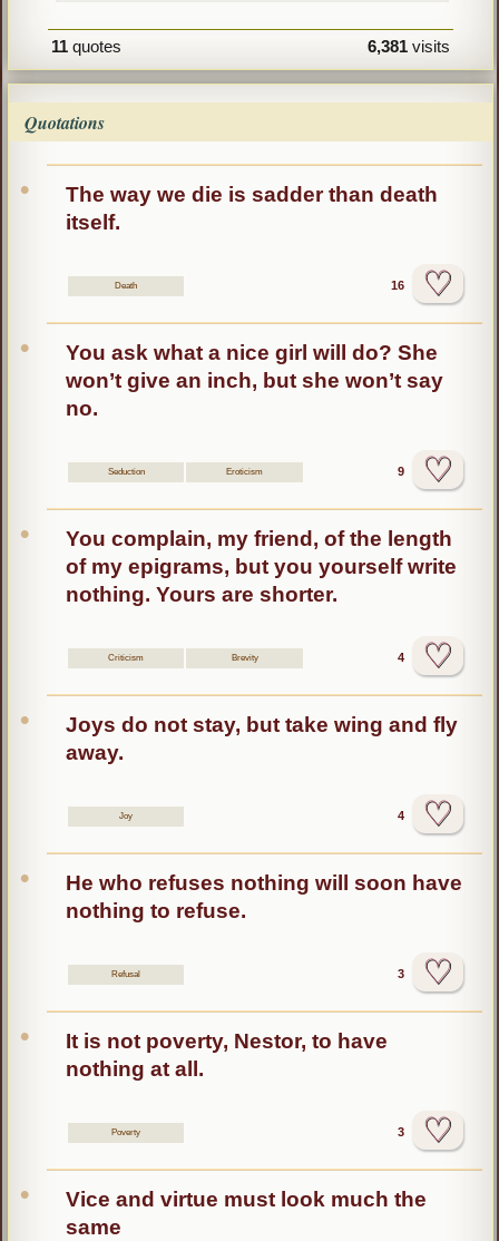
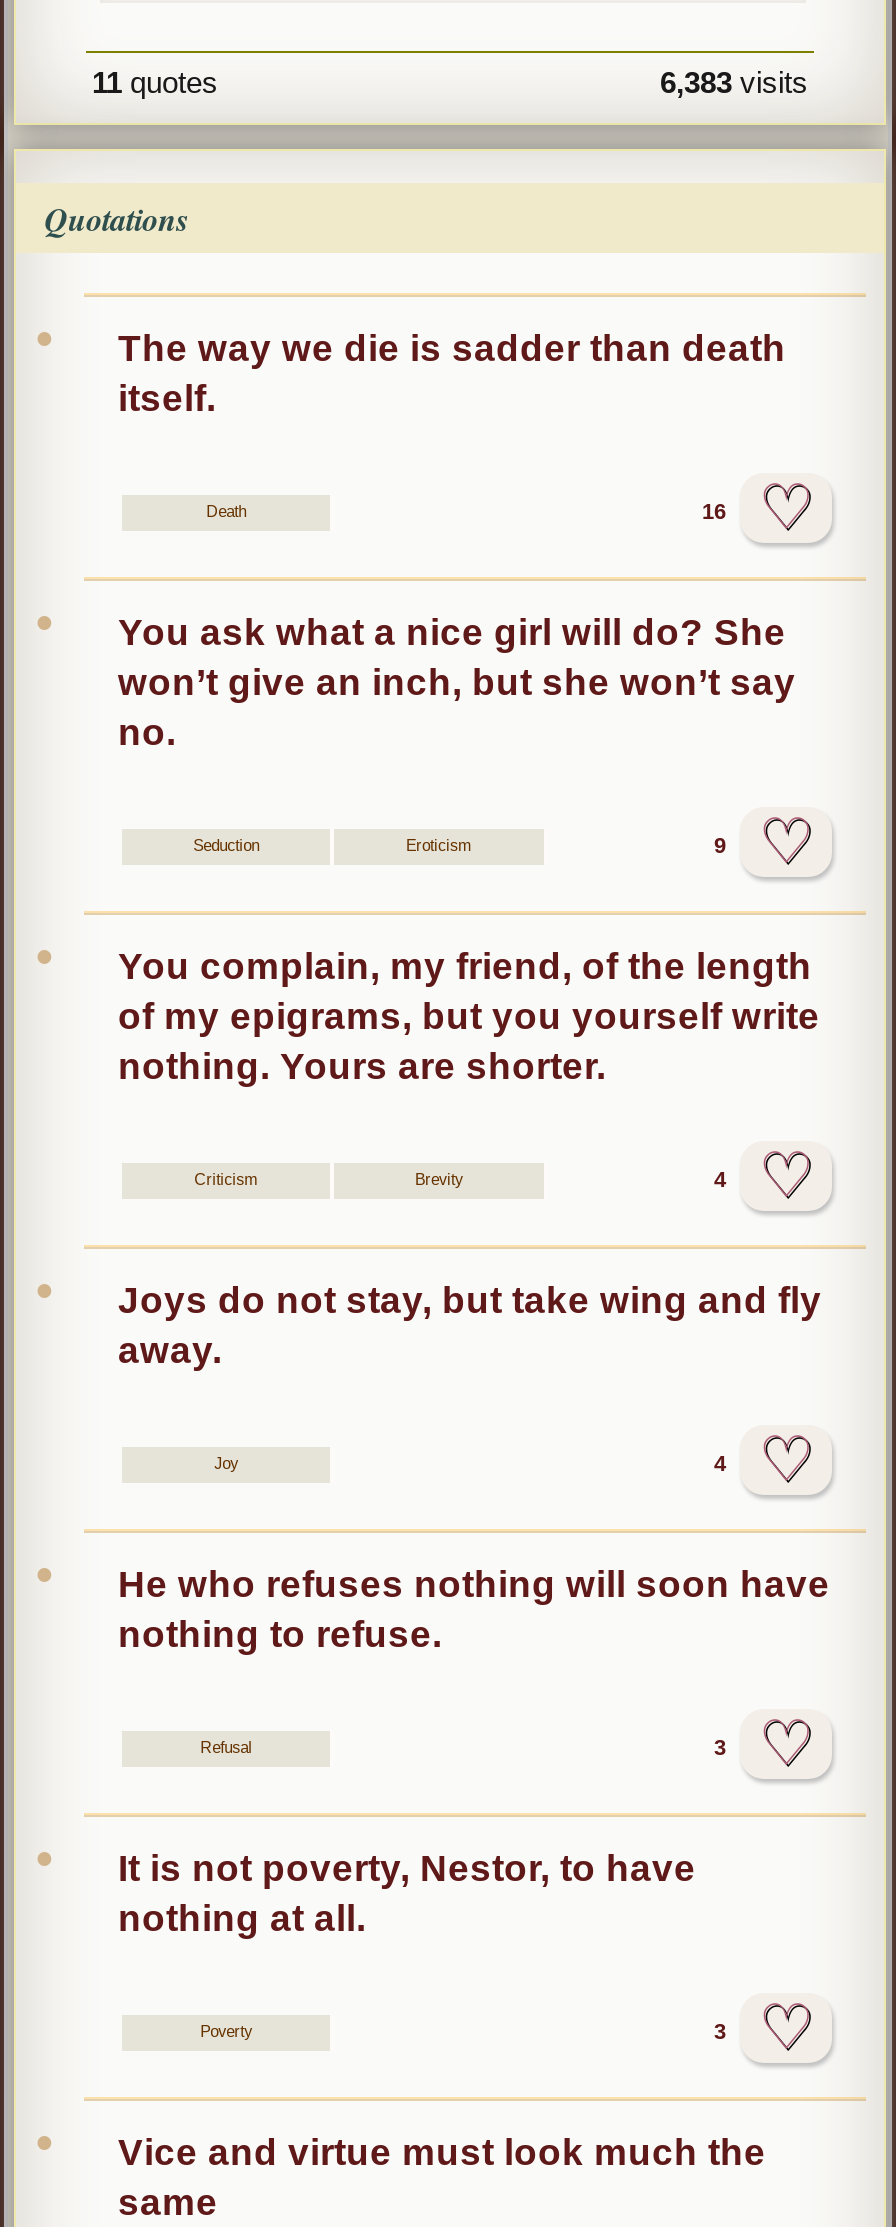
- 6,381 visits
+ 6,383 visits
